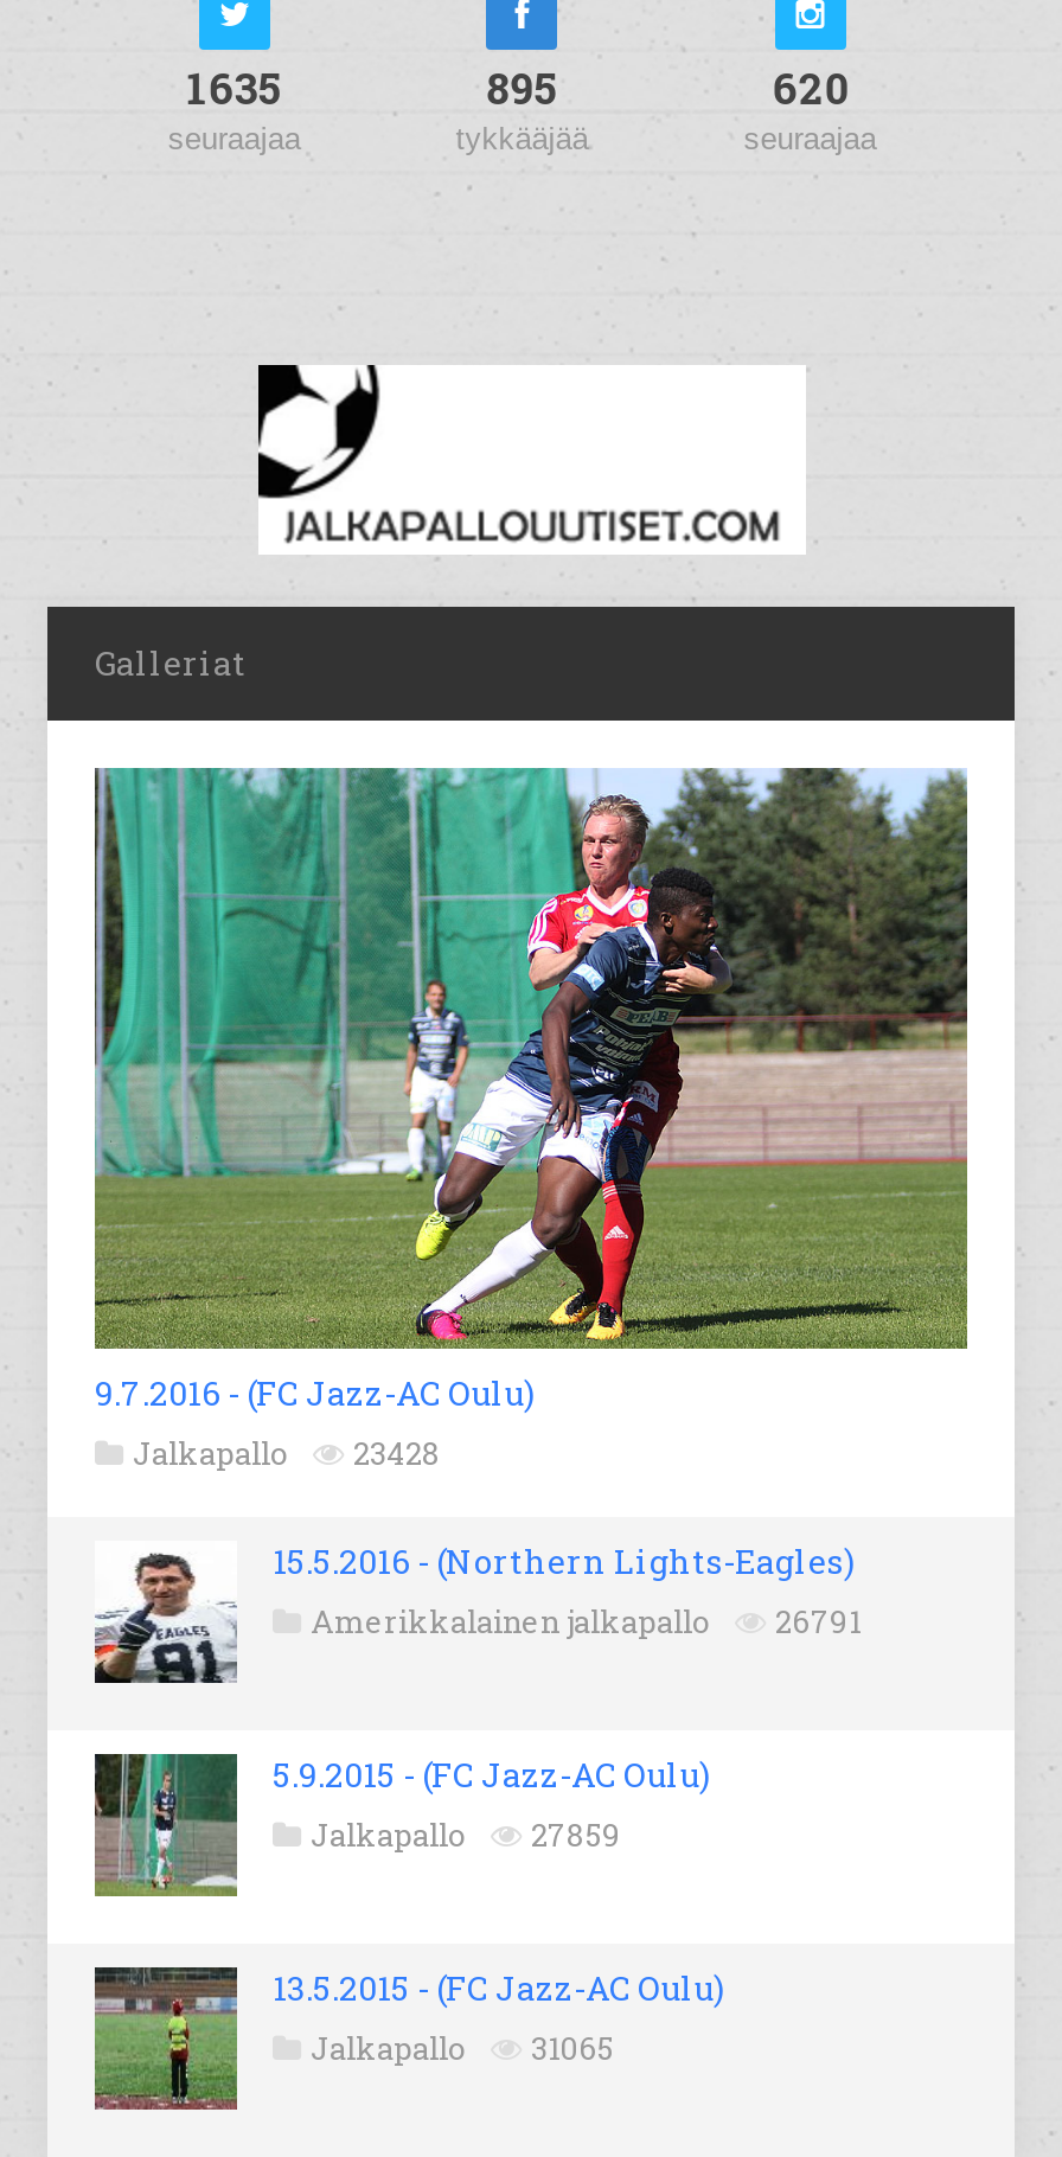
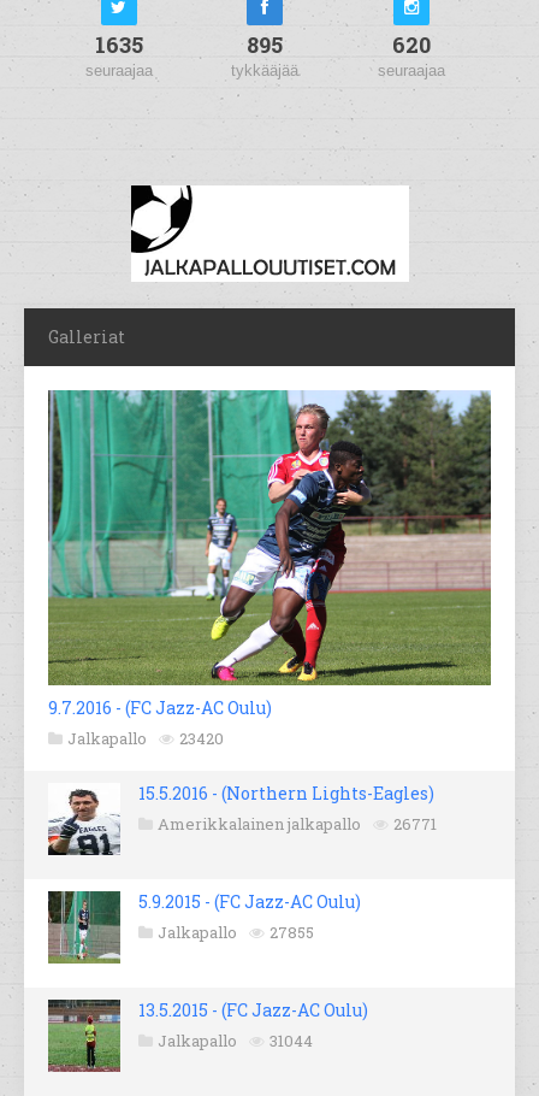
- Jalkapallo 23428
+ Jalkapallo 23420

- Amerikkalainen jalkapallo 26791
+ Amerikkalainen jalkapallo 26771

- Jalkapallo 27859
+ Jalkapallo 27855

- Jalkapallo 31065
+ Jalkapallo 31044
